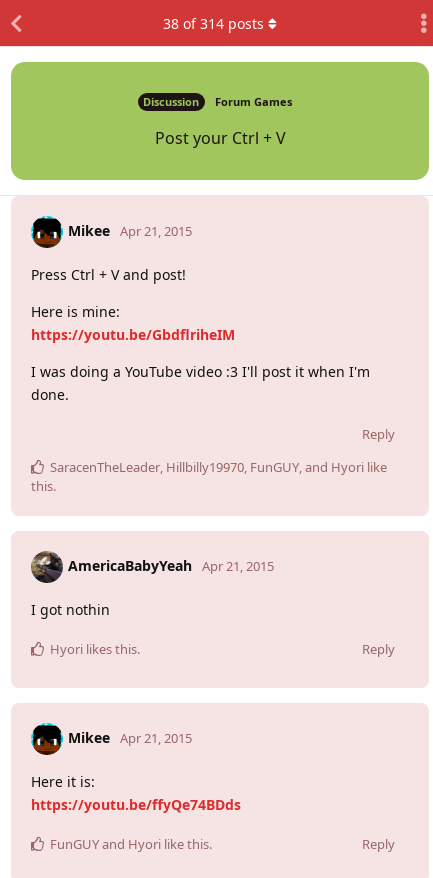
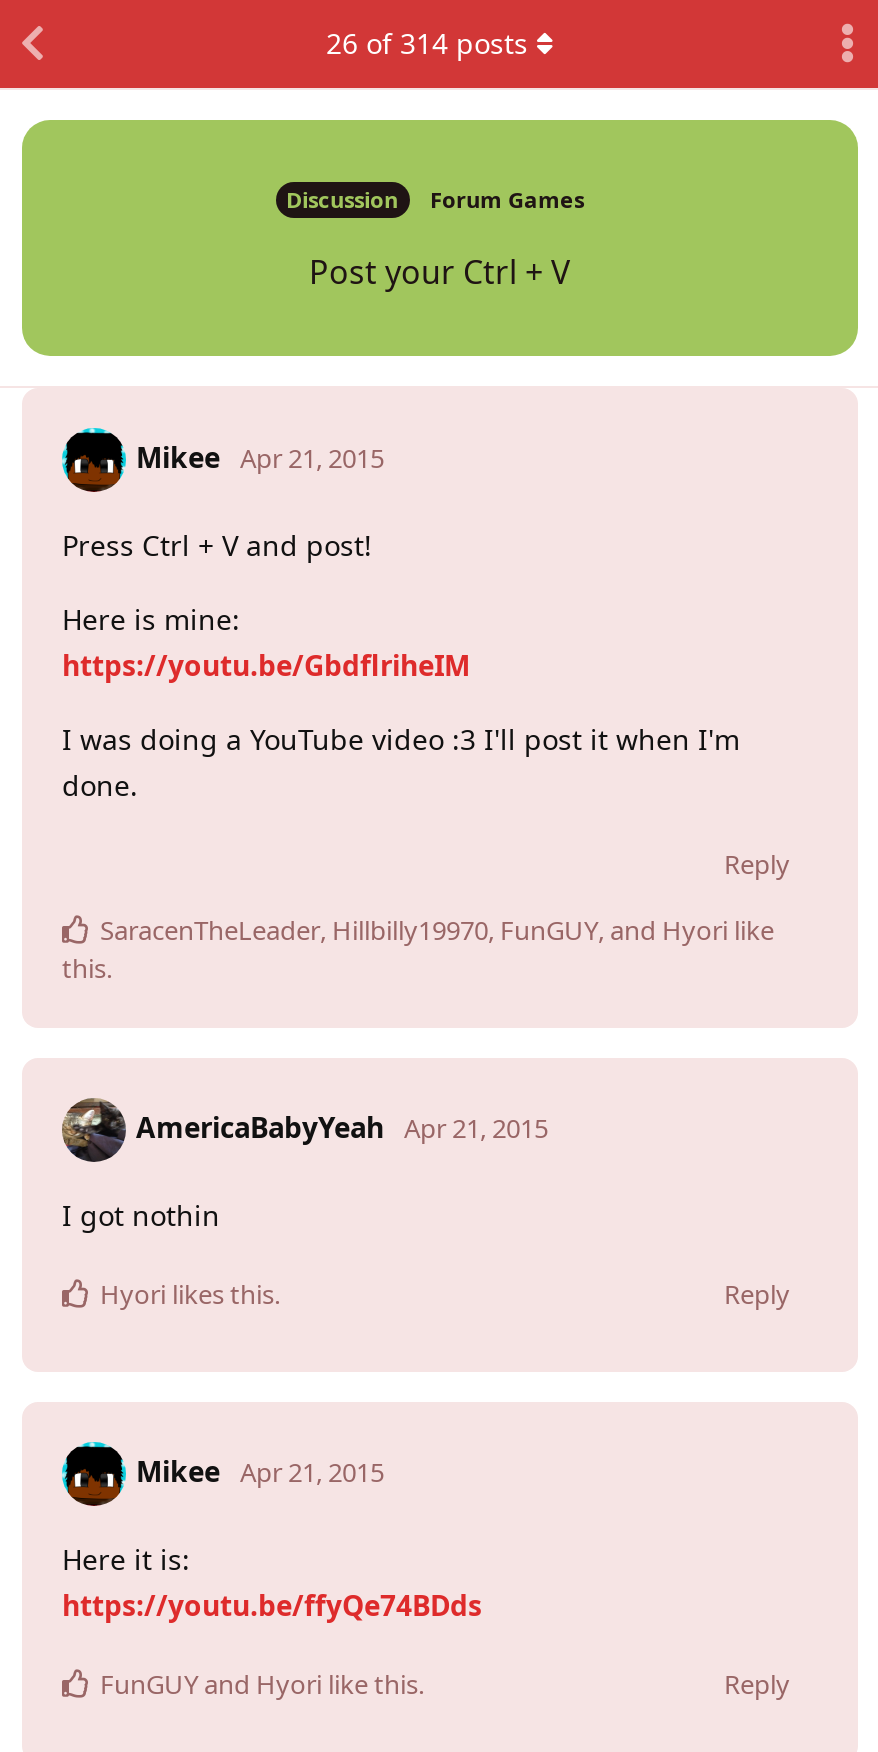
- 38 of 314 posts
+ 26 of 314 posts
